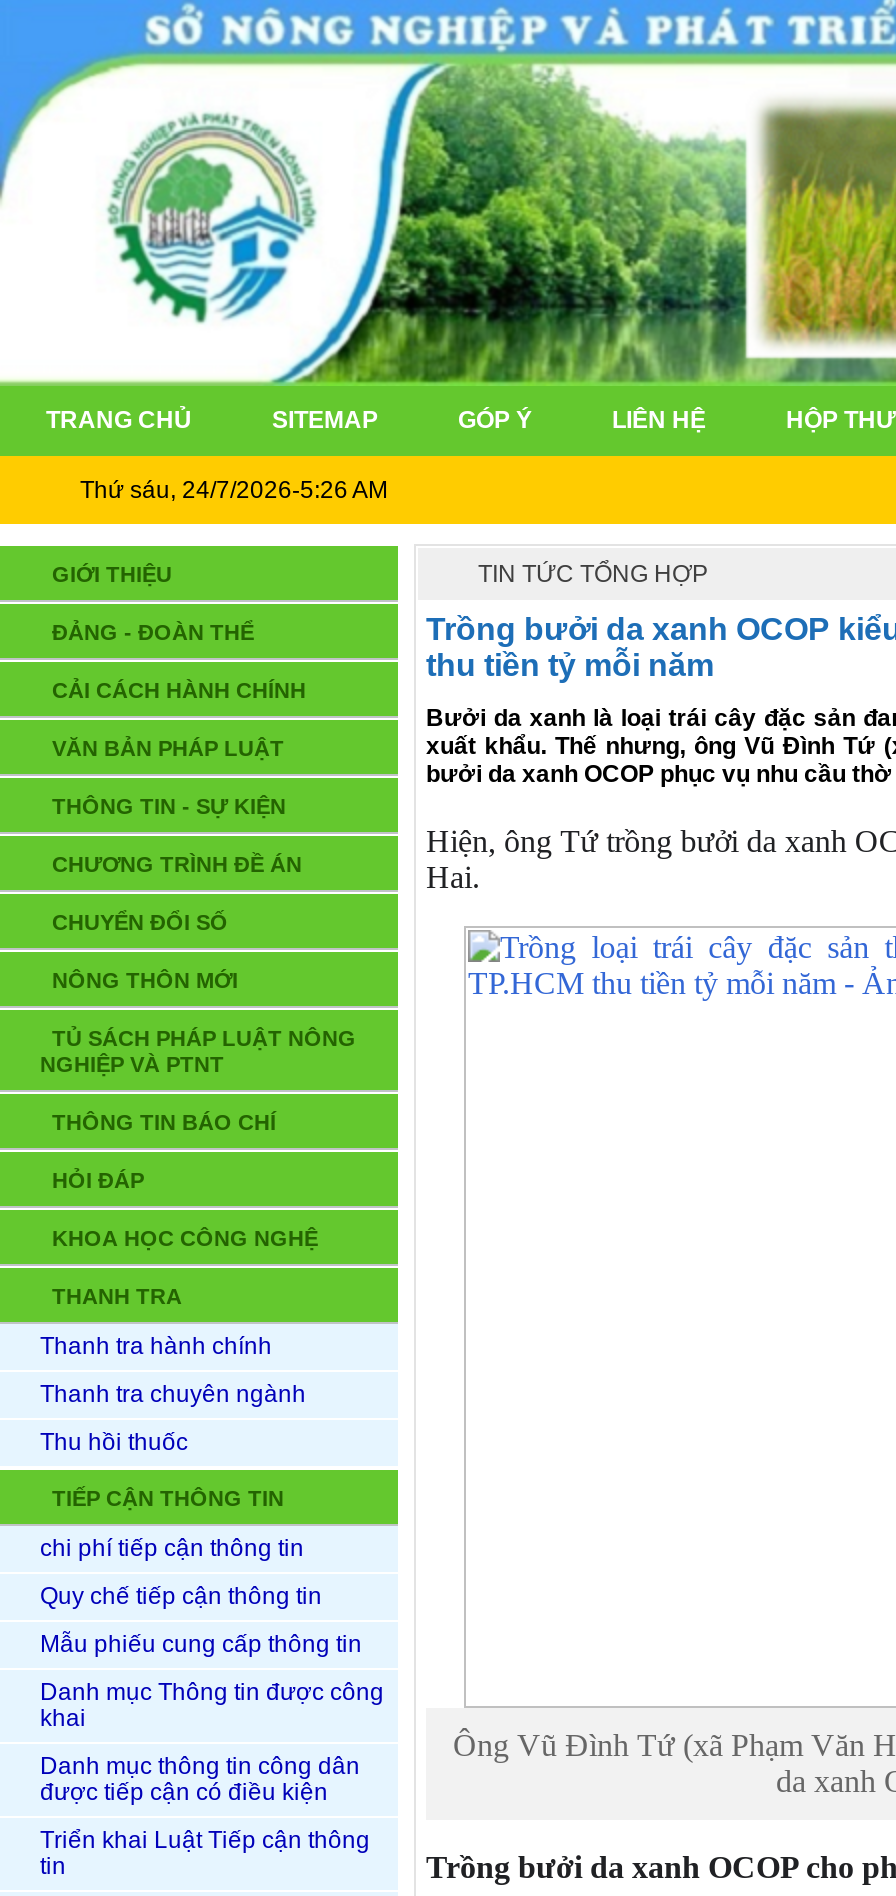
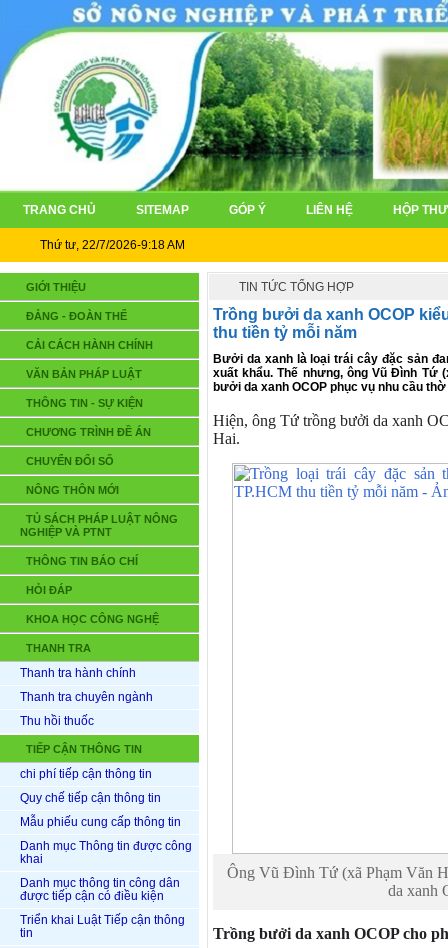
- Thứ sáu, 24/7/2026-5:26 AM
+ Thứ tư, 22/7/2026-9:18 AM
